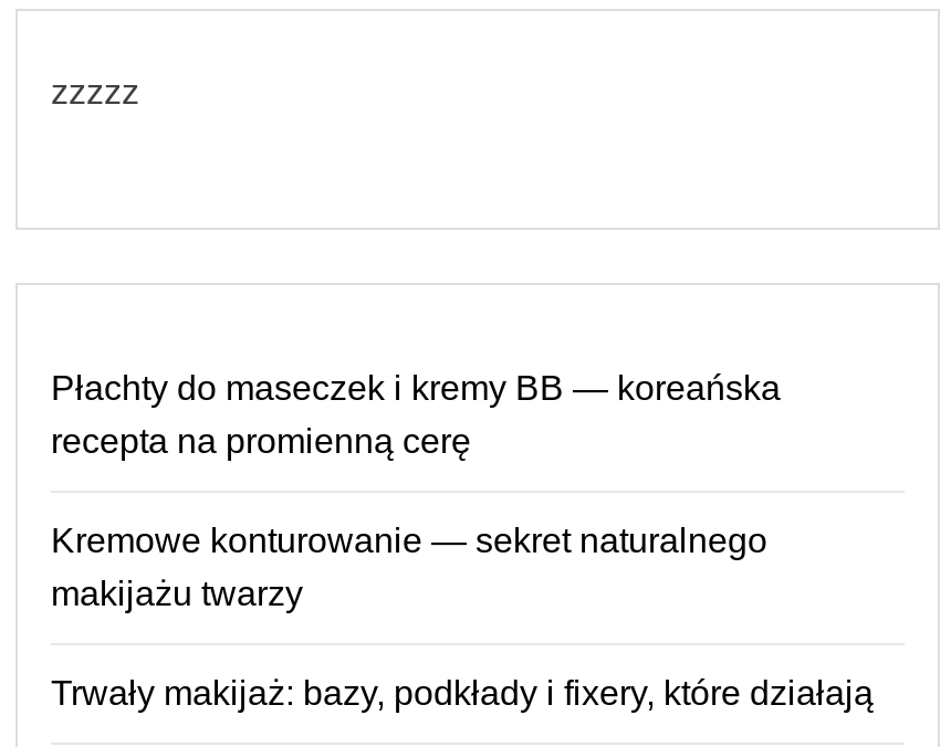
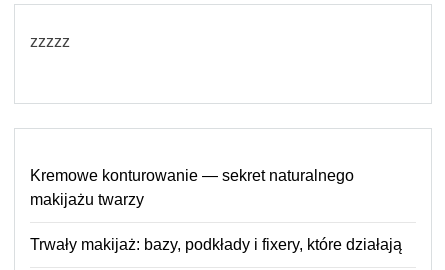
- Płachty do maseczek i kremy BB — koreańska
- recepta na promienną cerę
